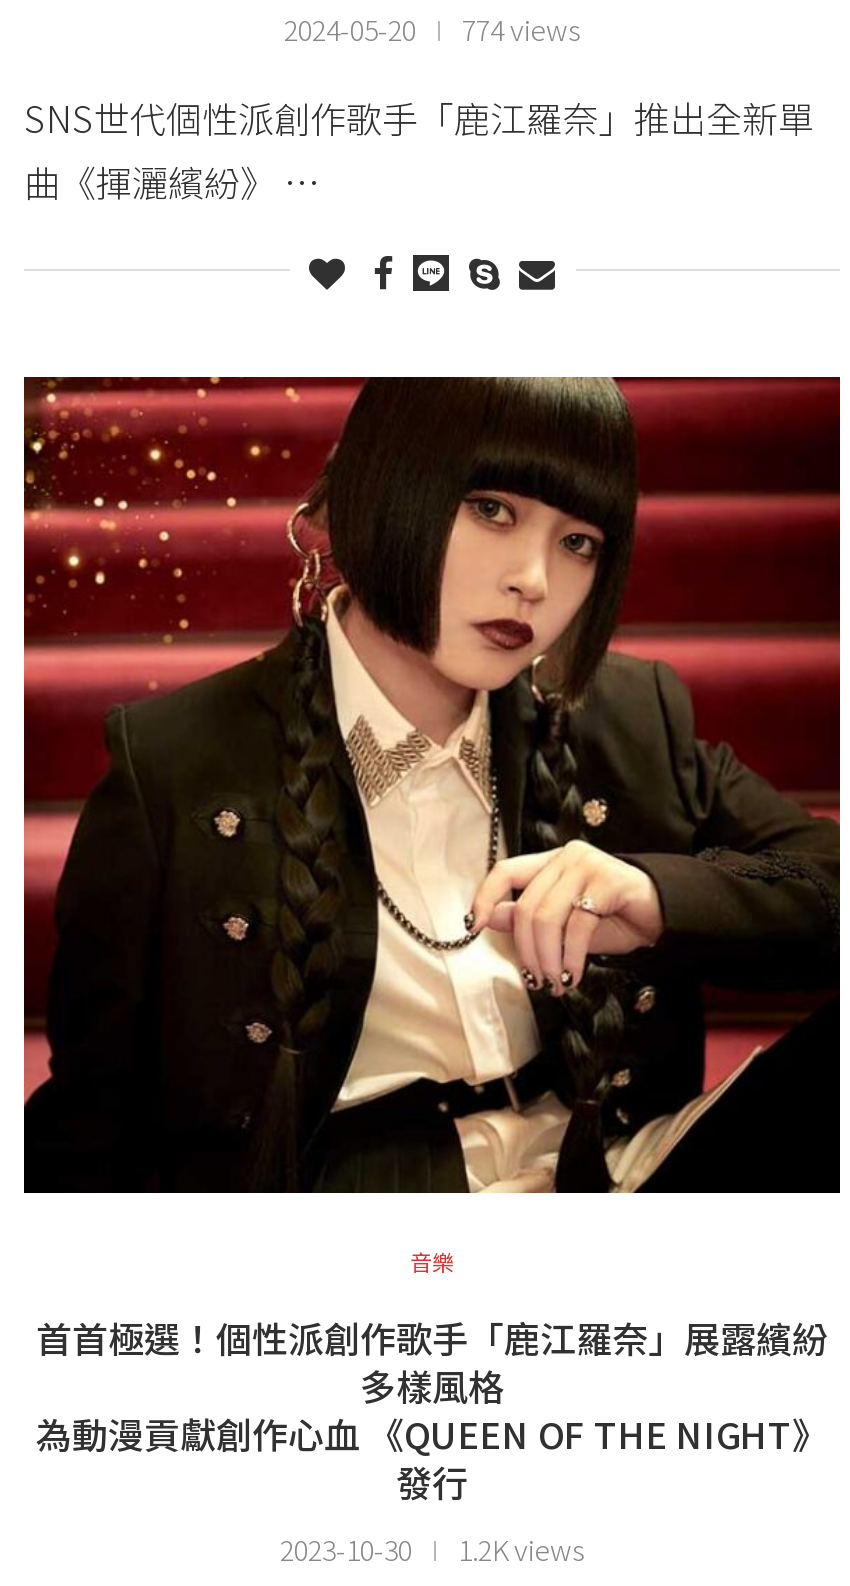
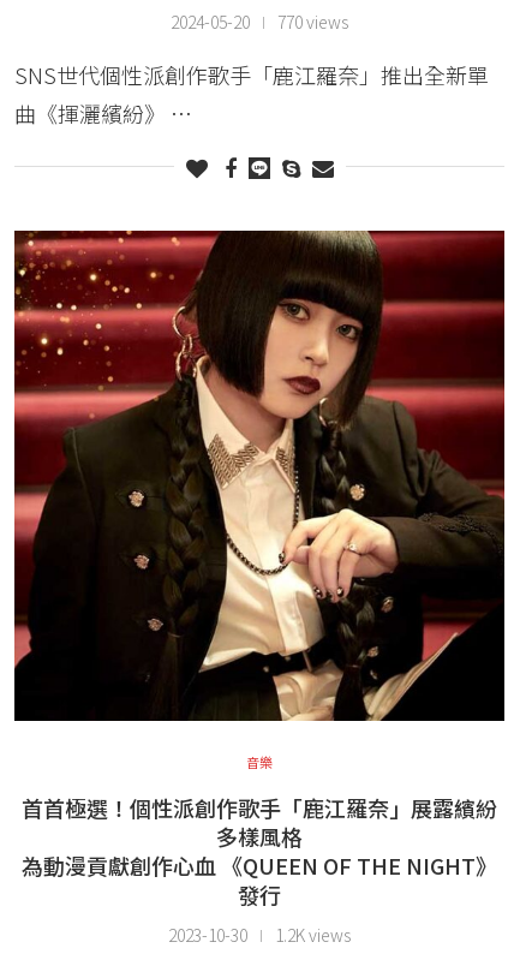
- 2024-05-20 774 views
+ 2024-05-20 770 views
